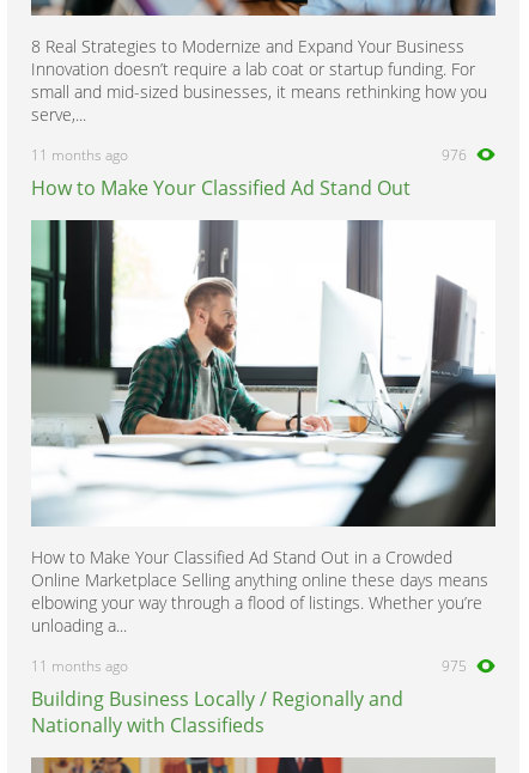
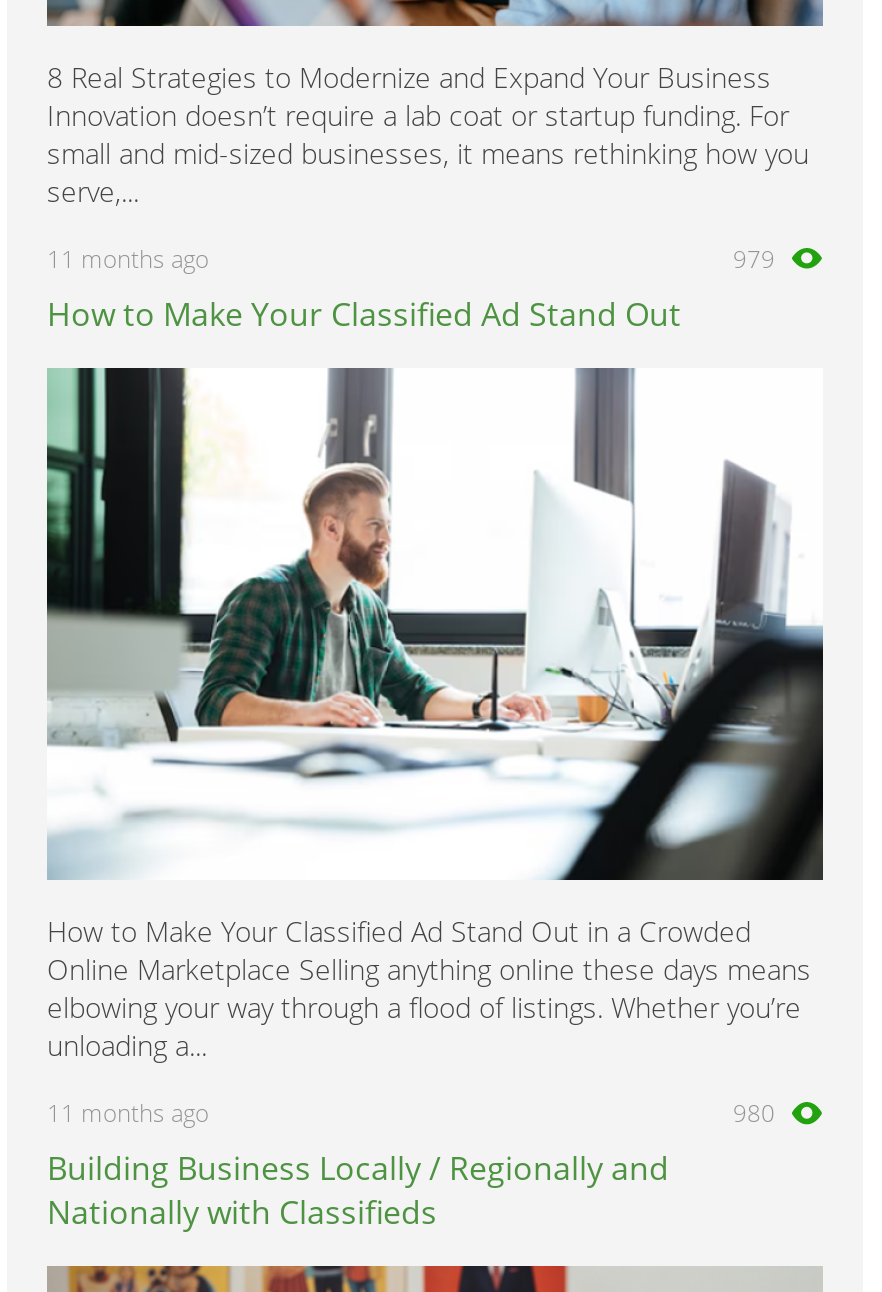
- 976
+ 979

- 975
+ 980
